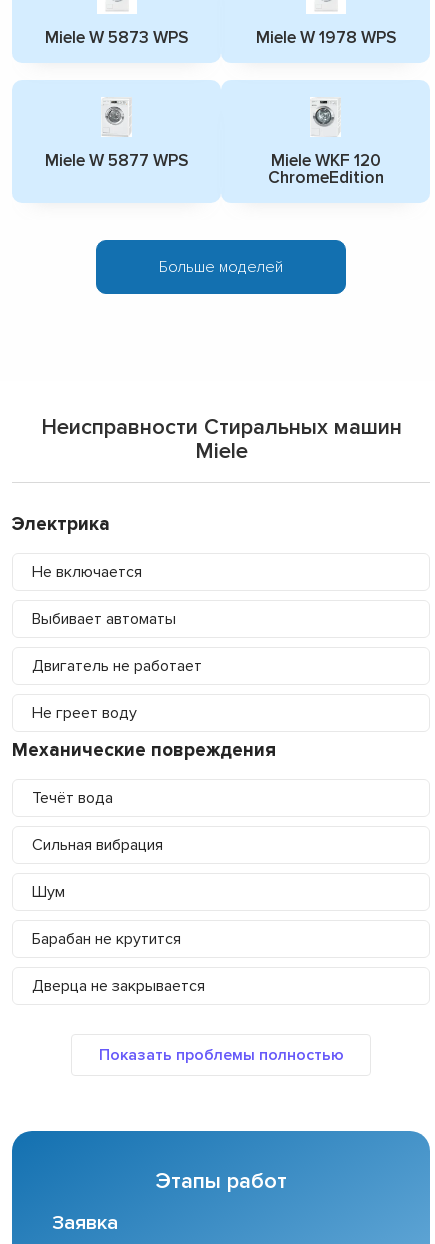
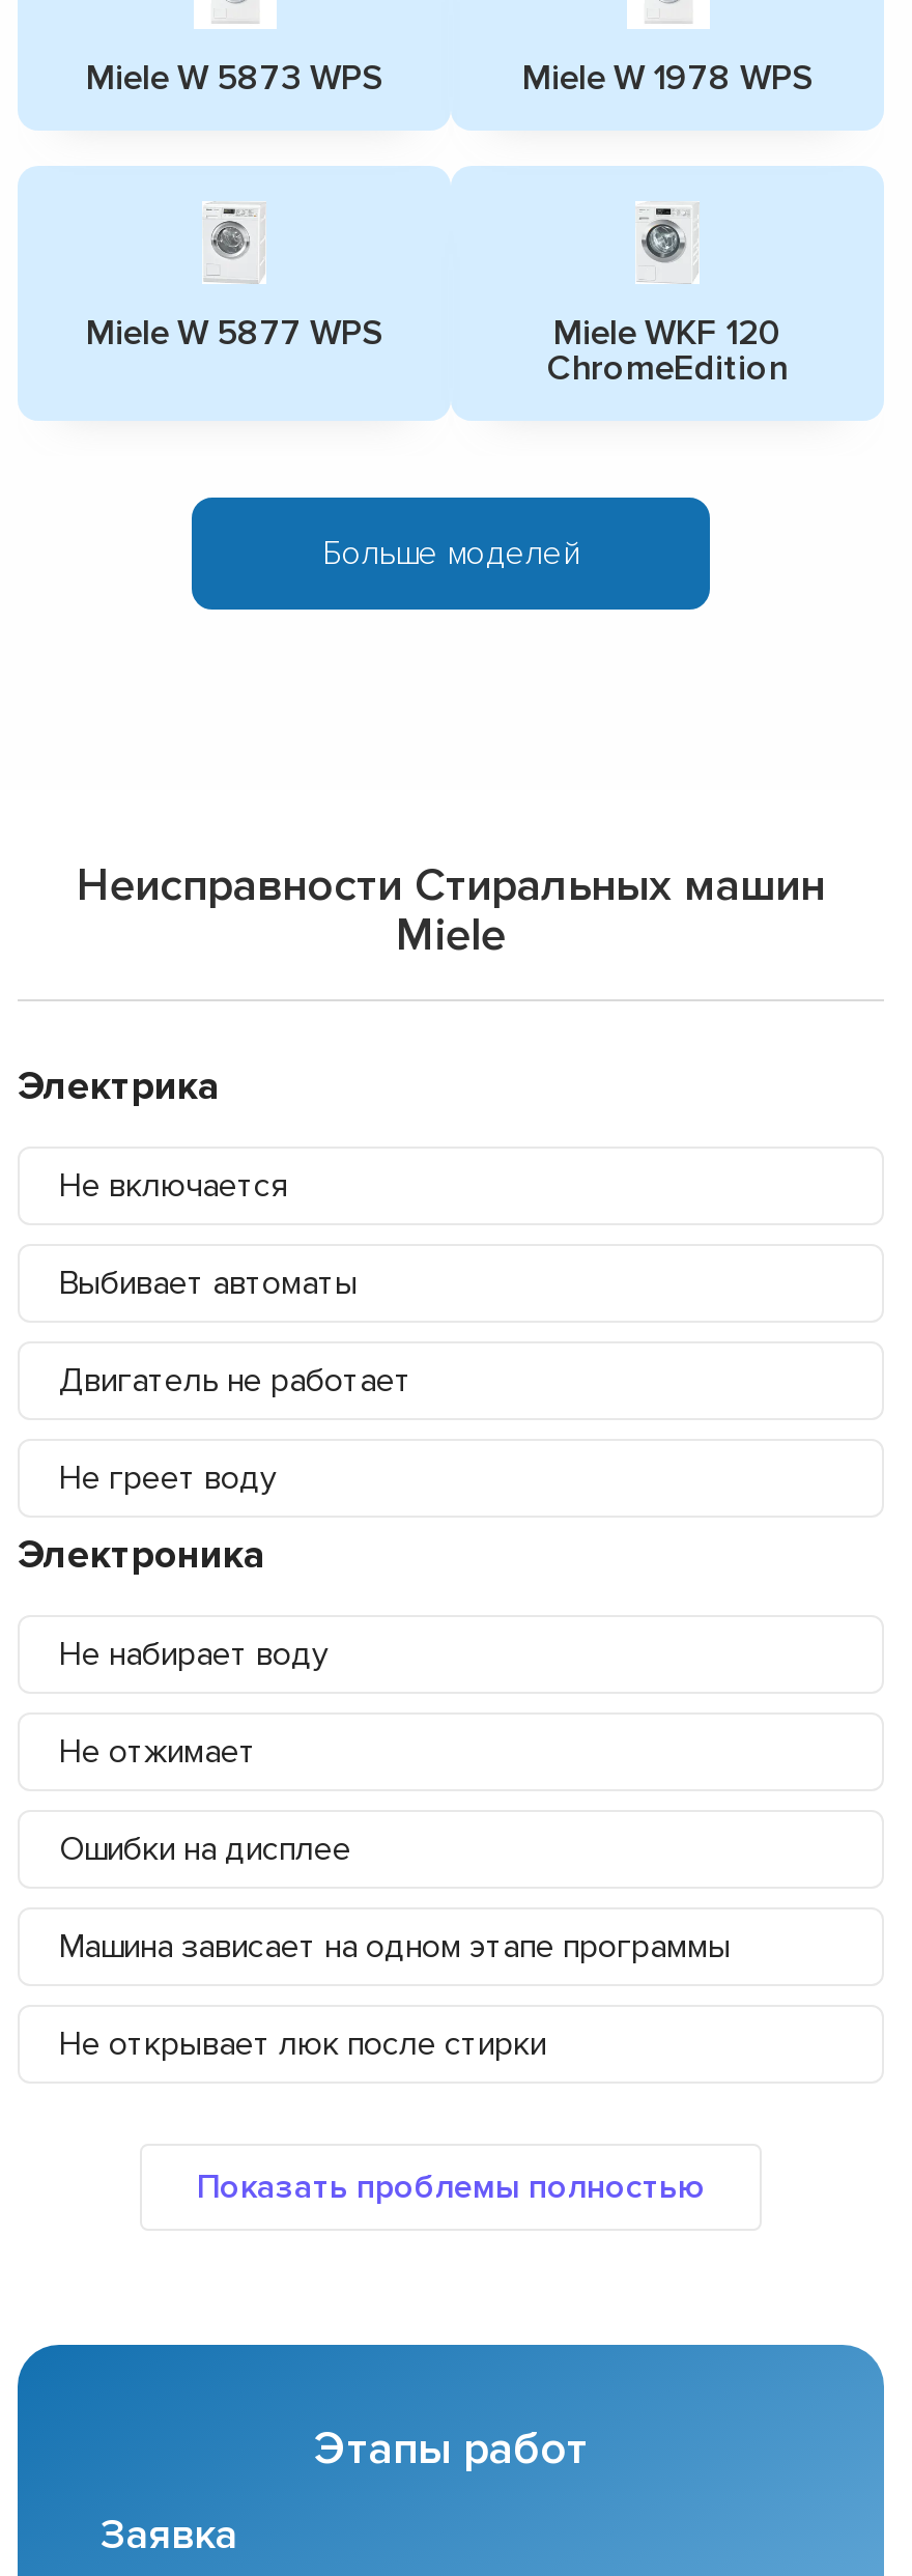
- Механические повреждения
+ Электроника

- Течёт вода
+ Не набирает воду

- Сильная вибрация
+ Не отжимает

- Шум
+ Ошибки на дисплее

- Барабан не крутится
+ Машина зависает на одном этапе программы

- Дверца не закрывается
+ Не открывает люк после стирки
